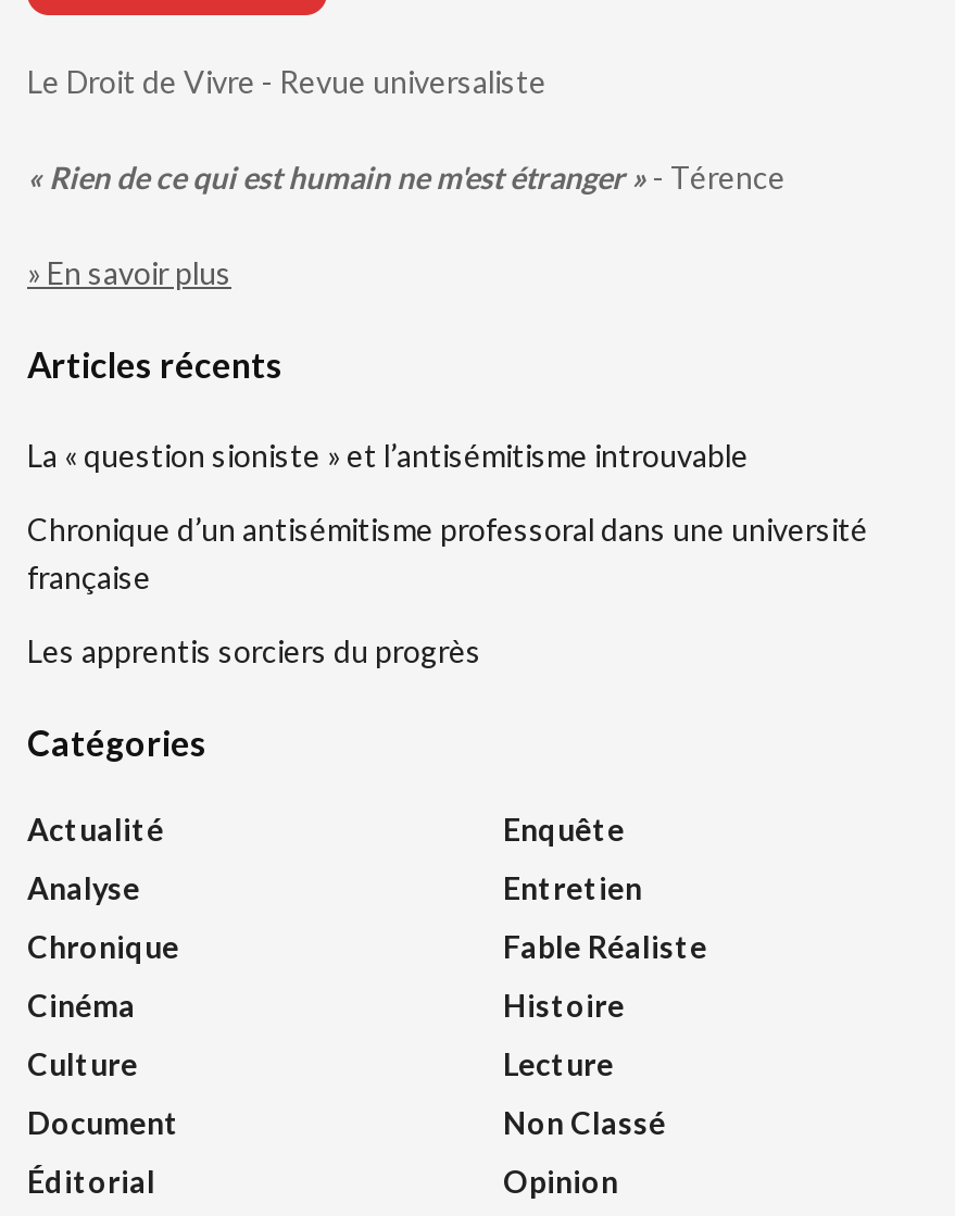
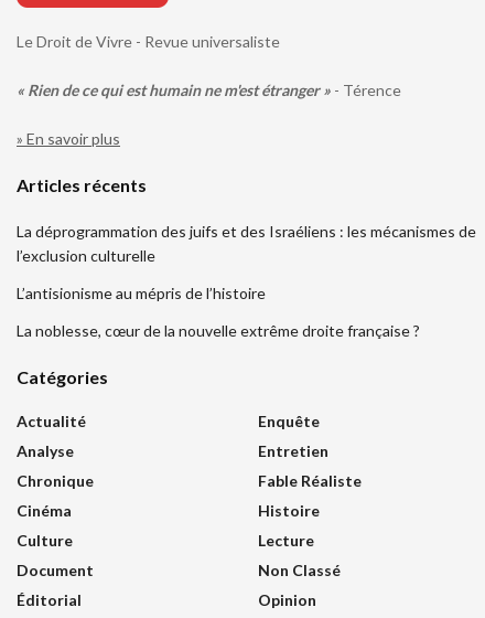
- La « question sioniste » et l’antisémitisme introuvable
+ La déprogrammation des juifs et des Israéliens : les mécanismes de
+ l’exclusion culturelle

- Chronique d’un antisémitisme professoral dans une université
- française
+ L’antisionisme au mépris de l’histoire

- Les apprentis sorciers du progrès
+ La noblesse, cœur de la nouvelle extrême droite française ?
